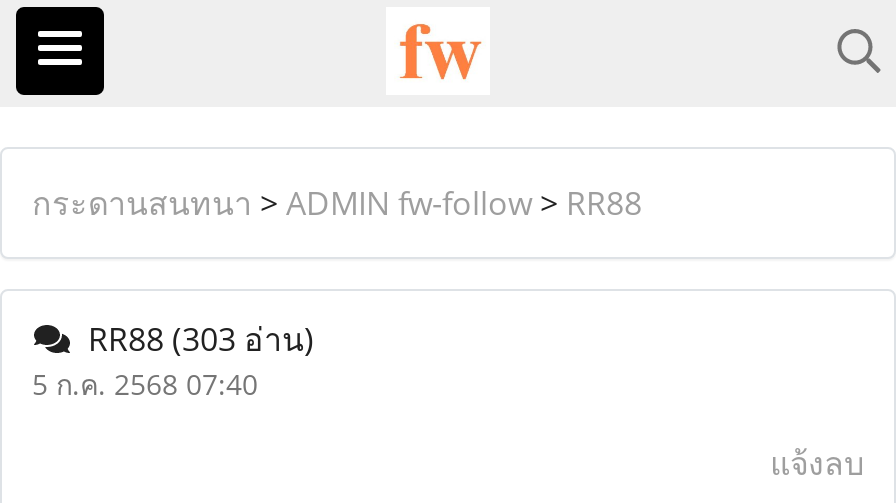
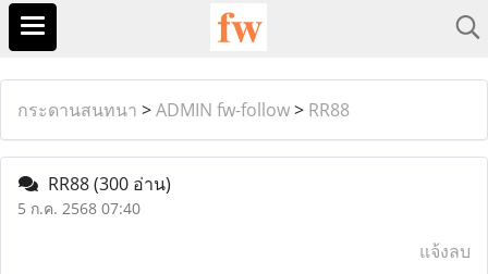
- RR88 (303 อ่าน)
+ RR88 (300 อ่าน)
